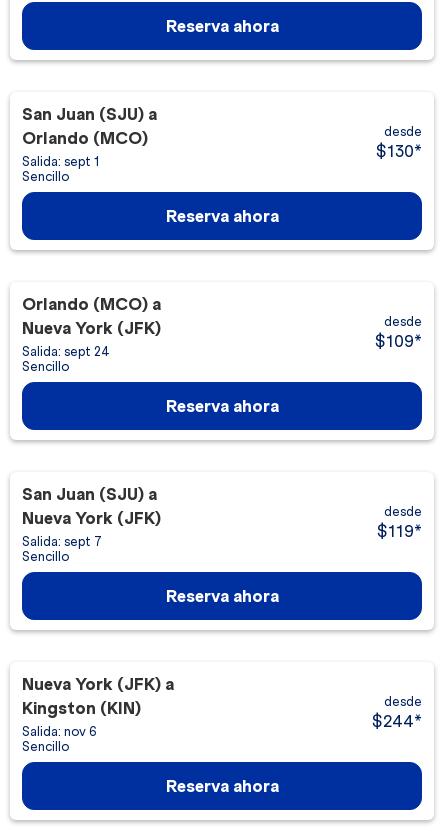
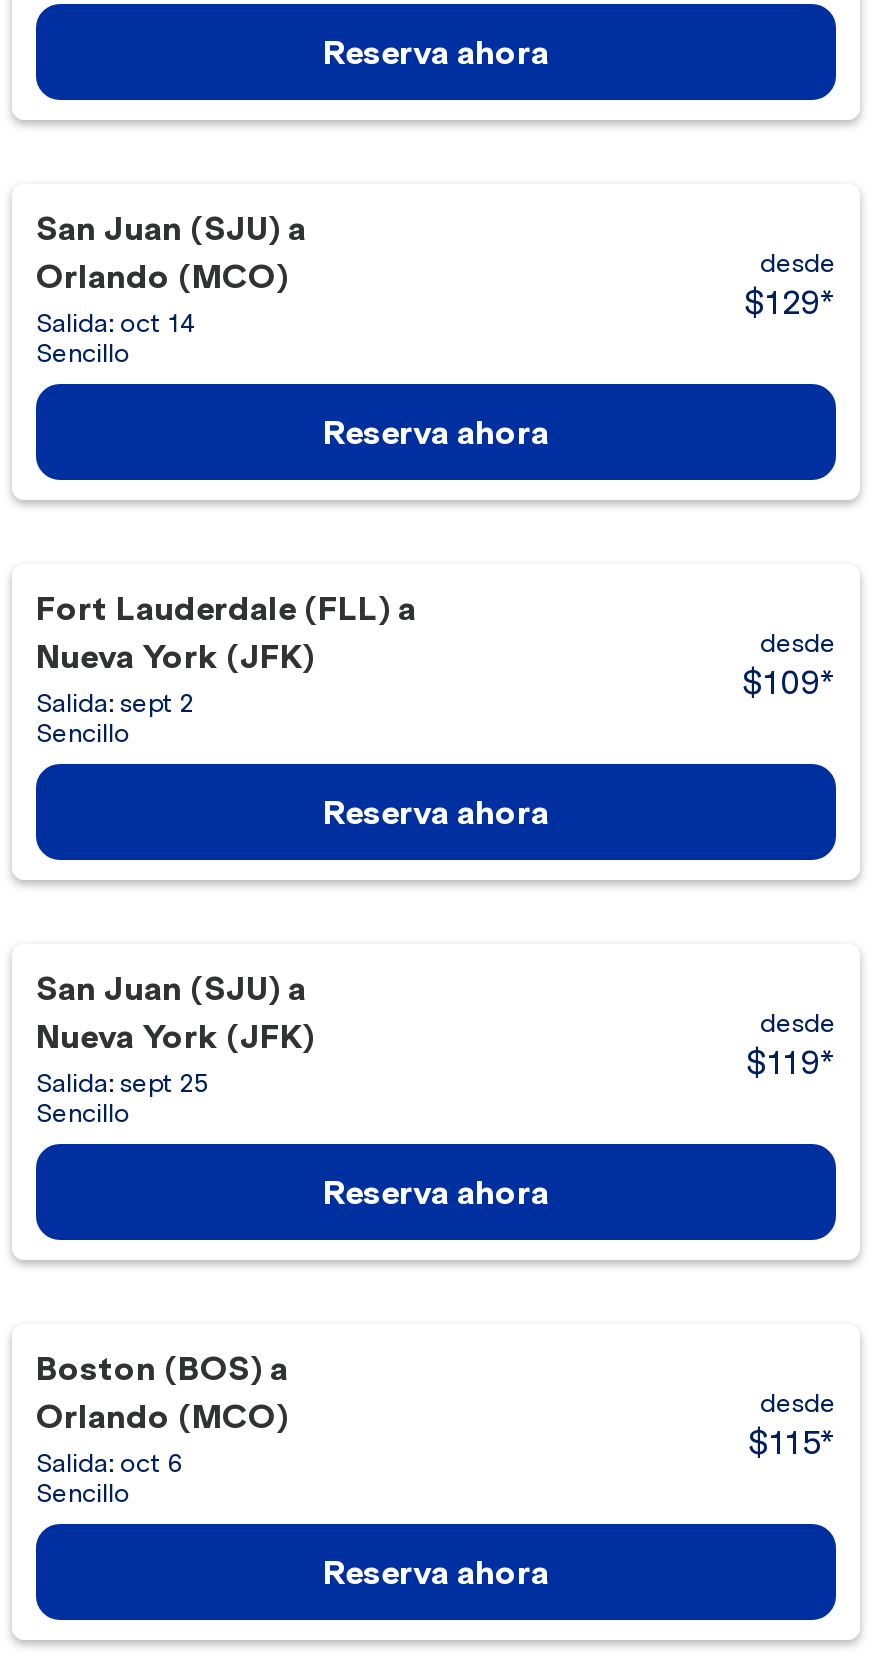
- $130*
+ $129*

- Salida: sept 1
+ Salida: oct 14

- Orlando (MCO) a
+ Fort Lauderdale (FLL) a

- Salida: sept 24
+ Salida: sept 2

- Salida: sept 7
+ Salida: sept 25

- Nueva York (JFK) a
- Kingston (KIN)
- Salida: nov 6
+ Boston (BOS) a
+ Orlando (MCO)
+ Salida: oct 6

- $244*
+ $115*
